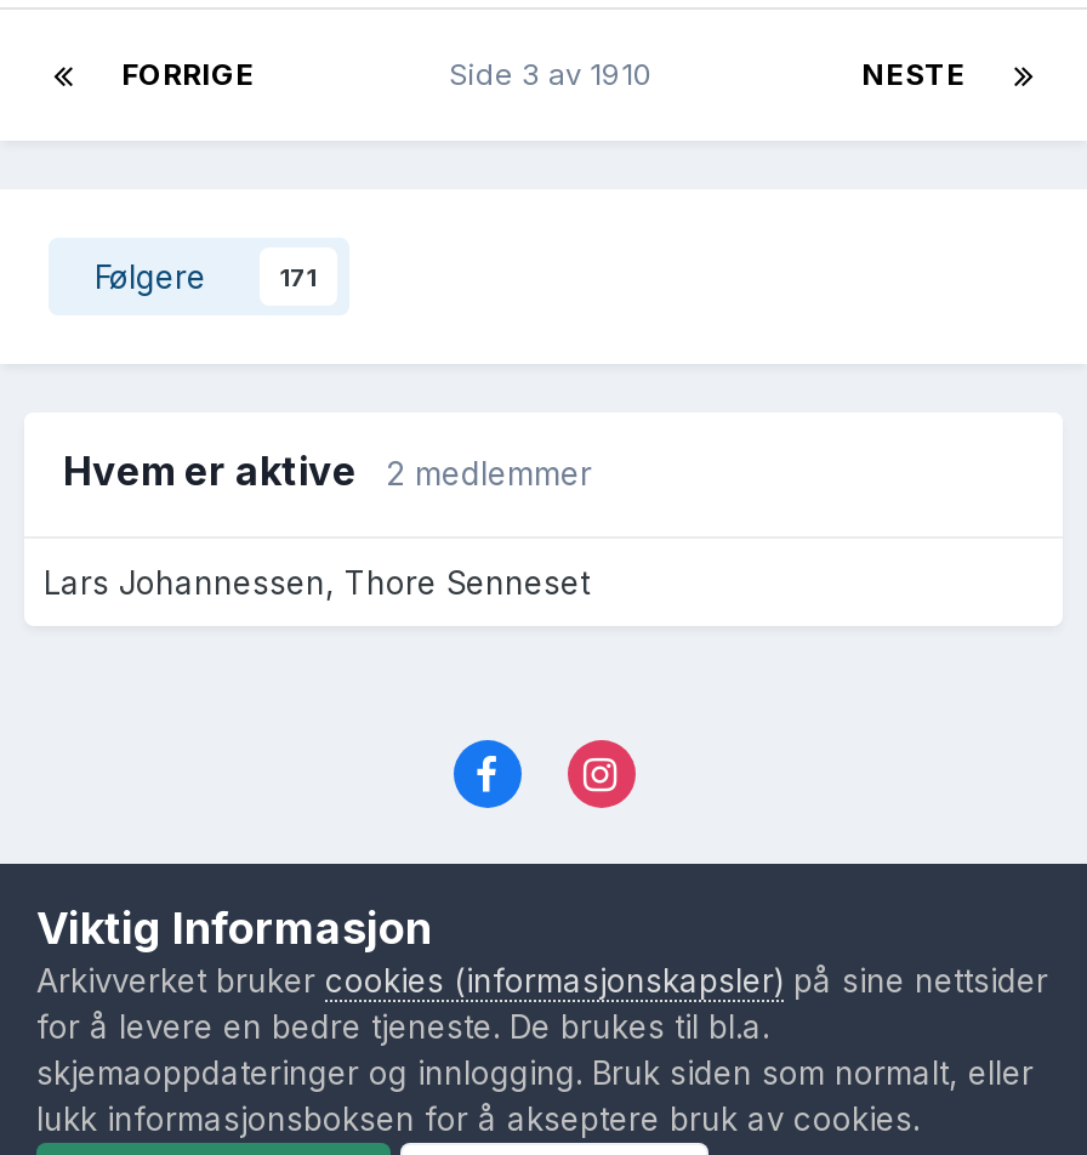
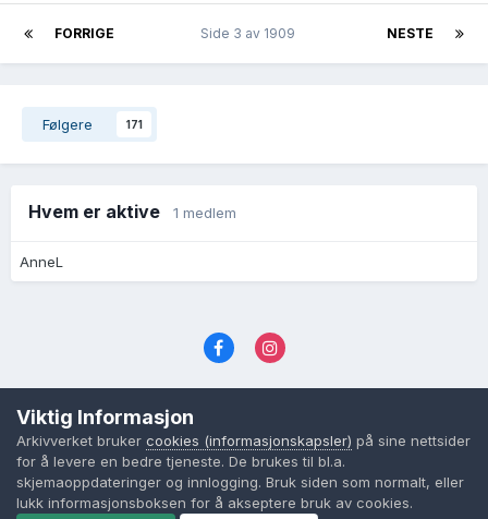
- Side 3 av 1910
+ Side 3 av 1909

- Hvem er aktive 2 medlemmer
+ Hvem er aktive 1 medlem

- Lars Johannessen Thore Senneset
+ AnneL
